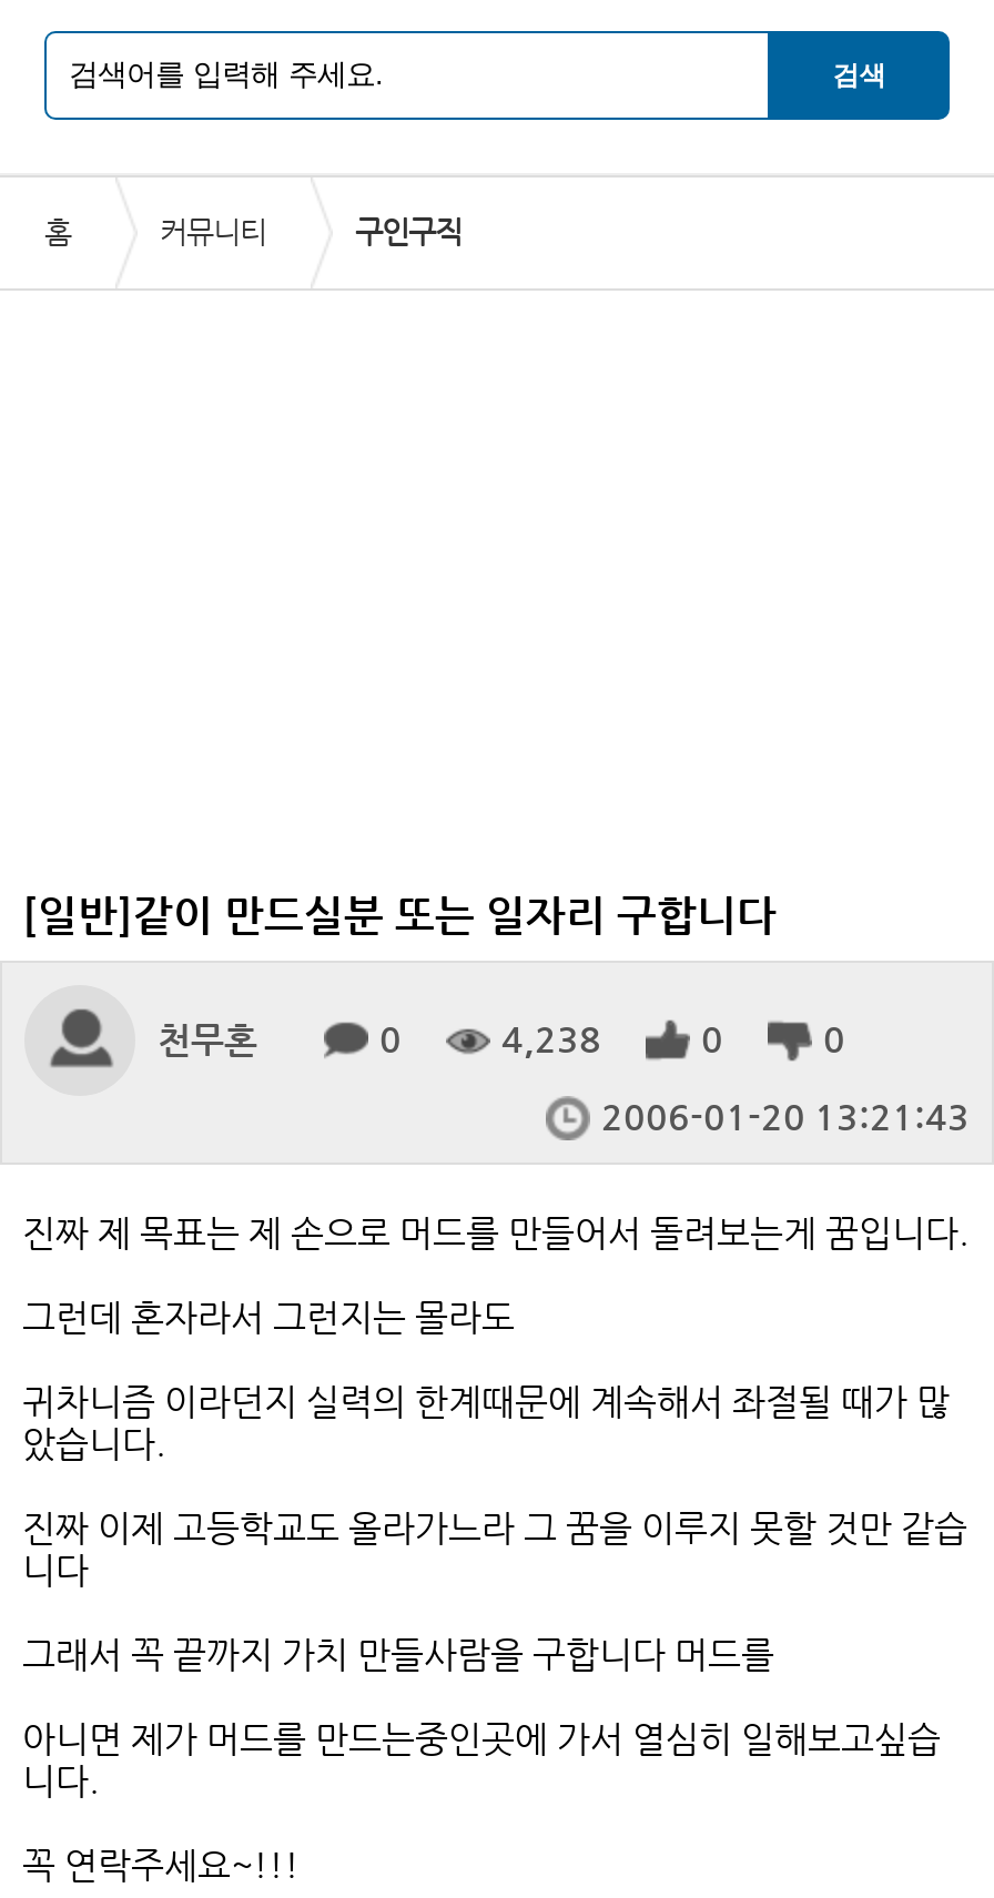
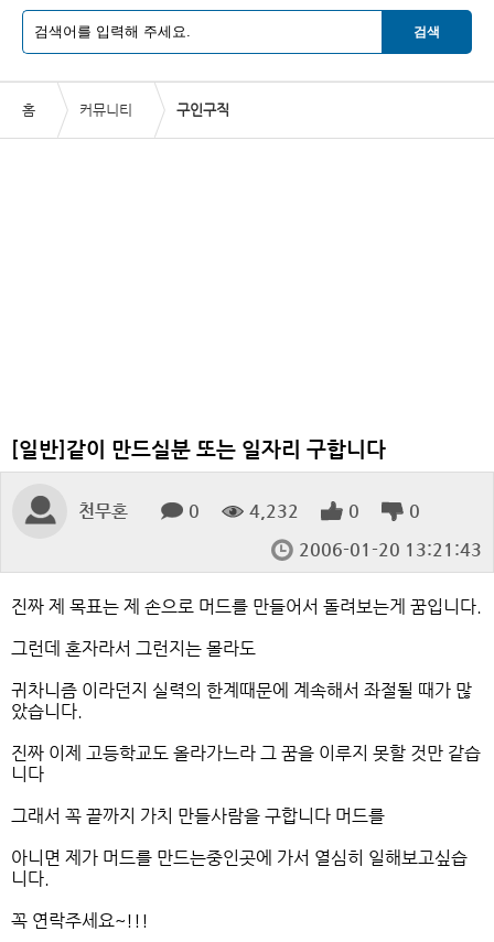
- 4,238
+ 4,232
